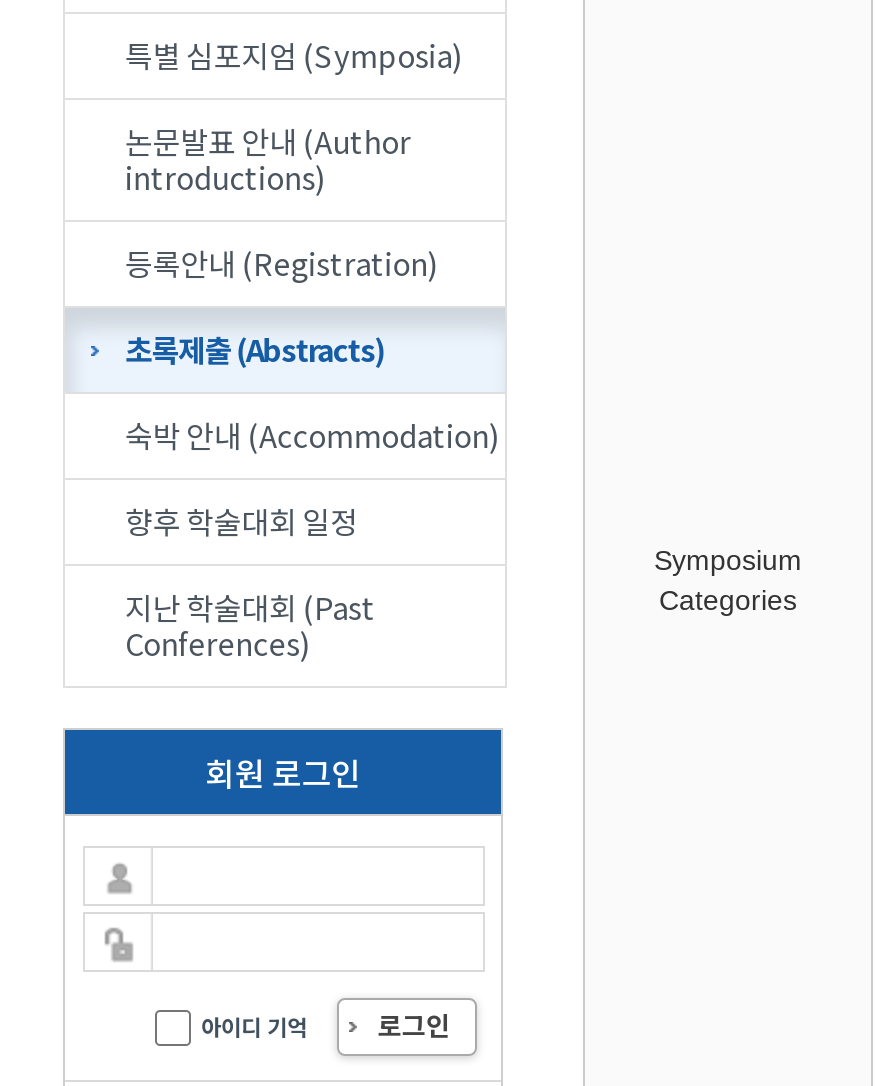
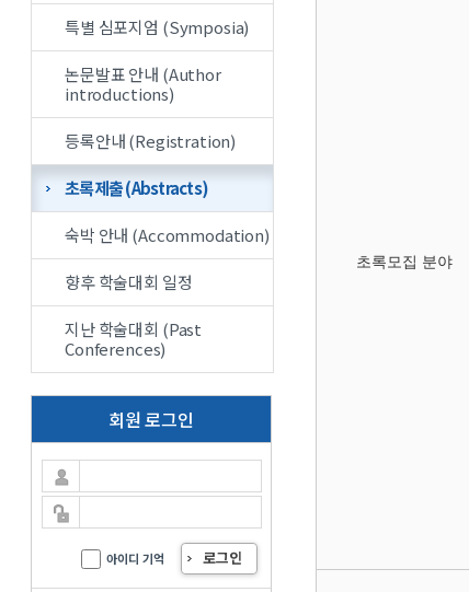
- Symposium
- Categories
+ 초록모집 분야
